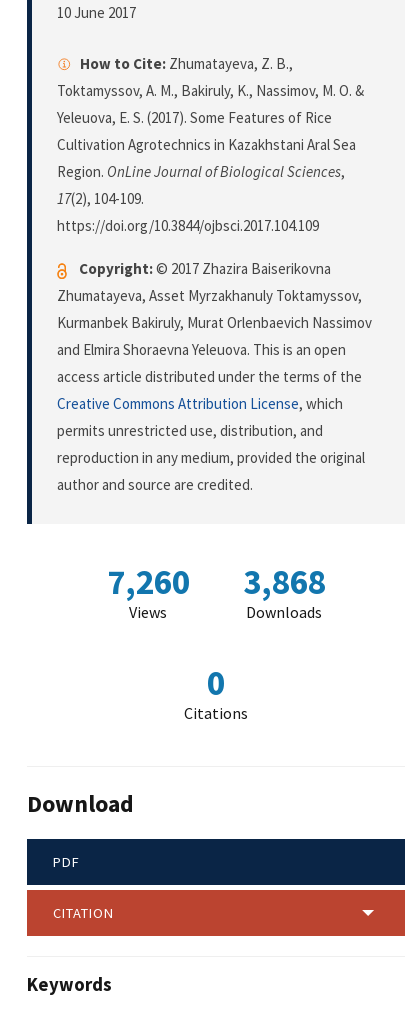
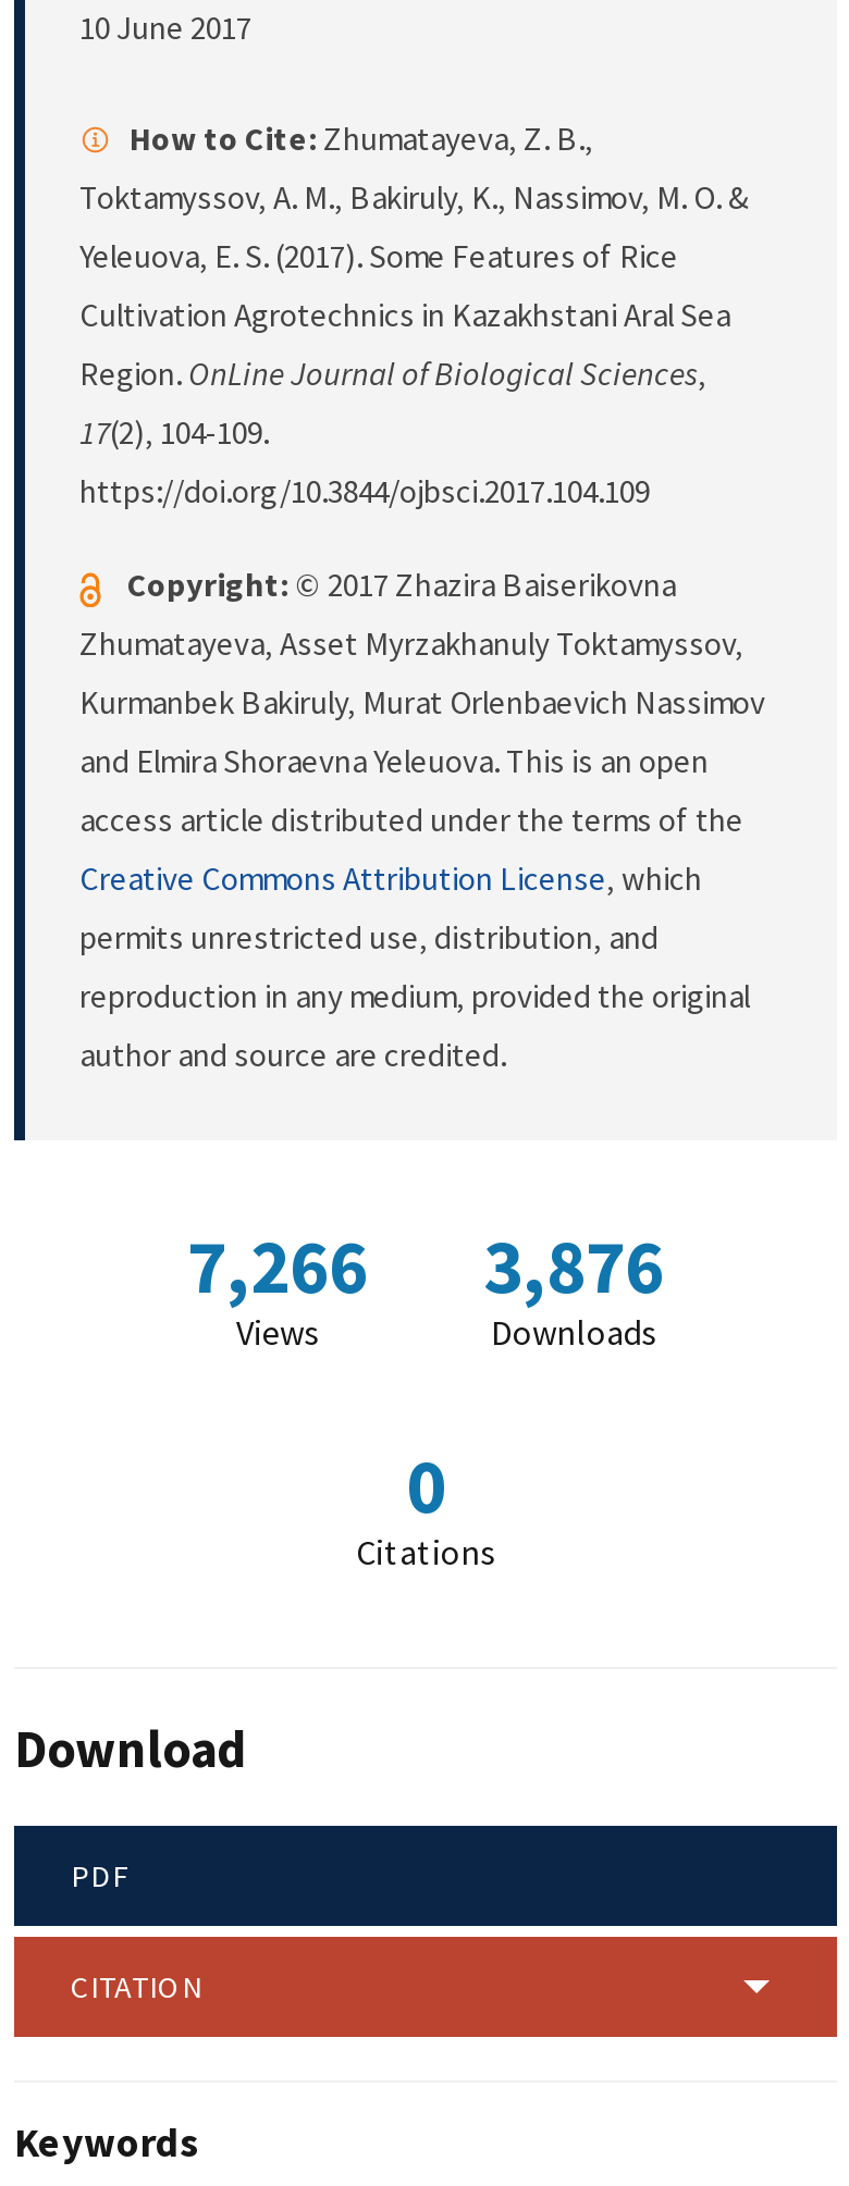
- 7,260
+ 7,266

- 3,868
+ 3,876
